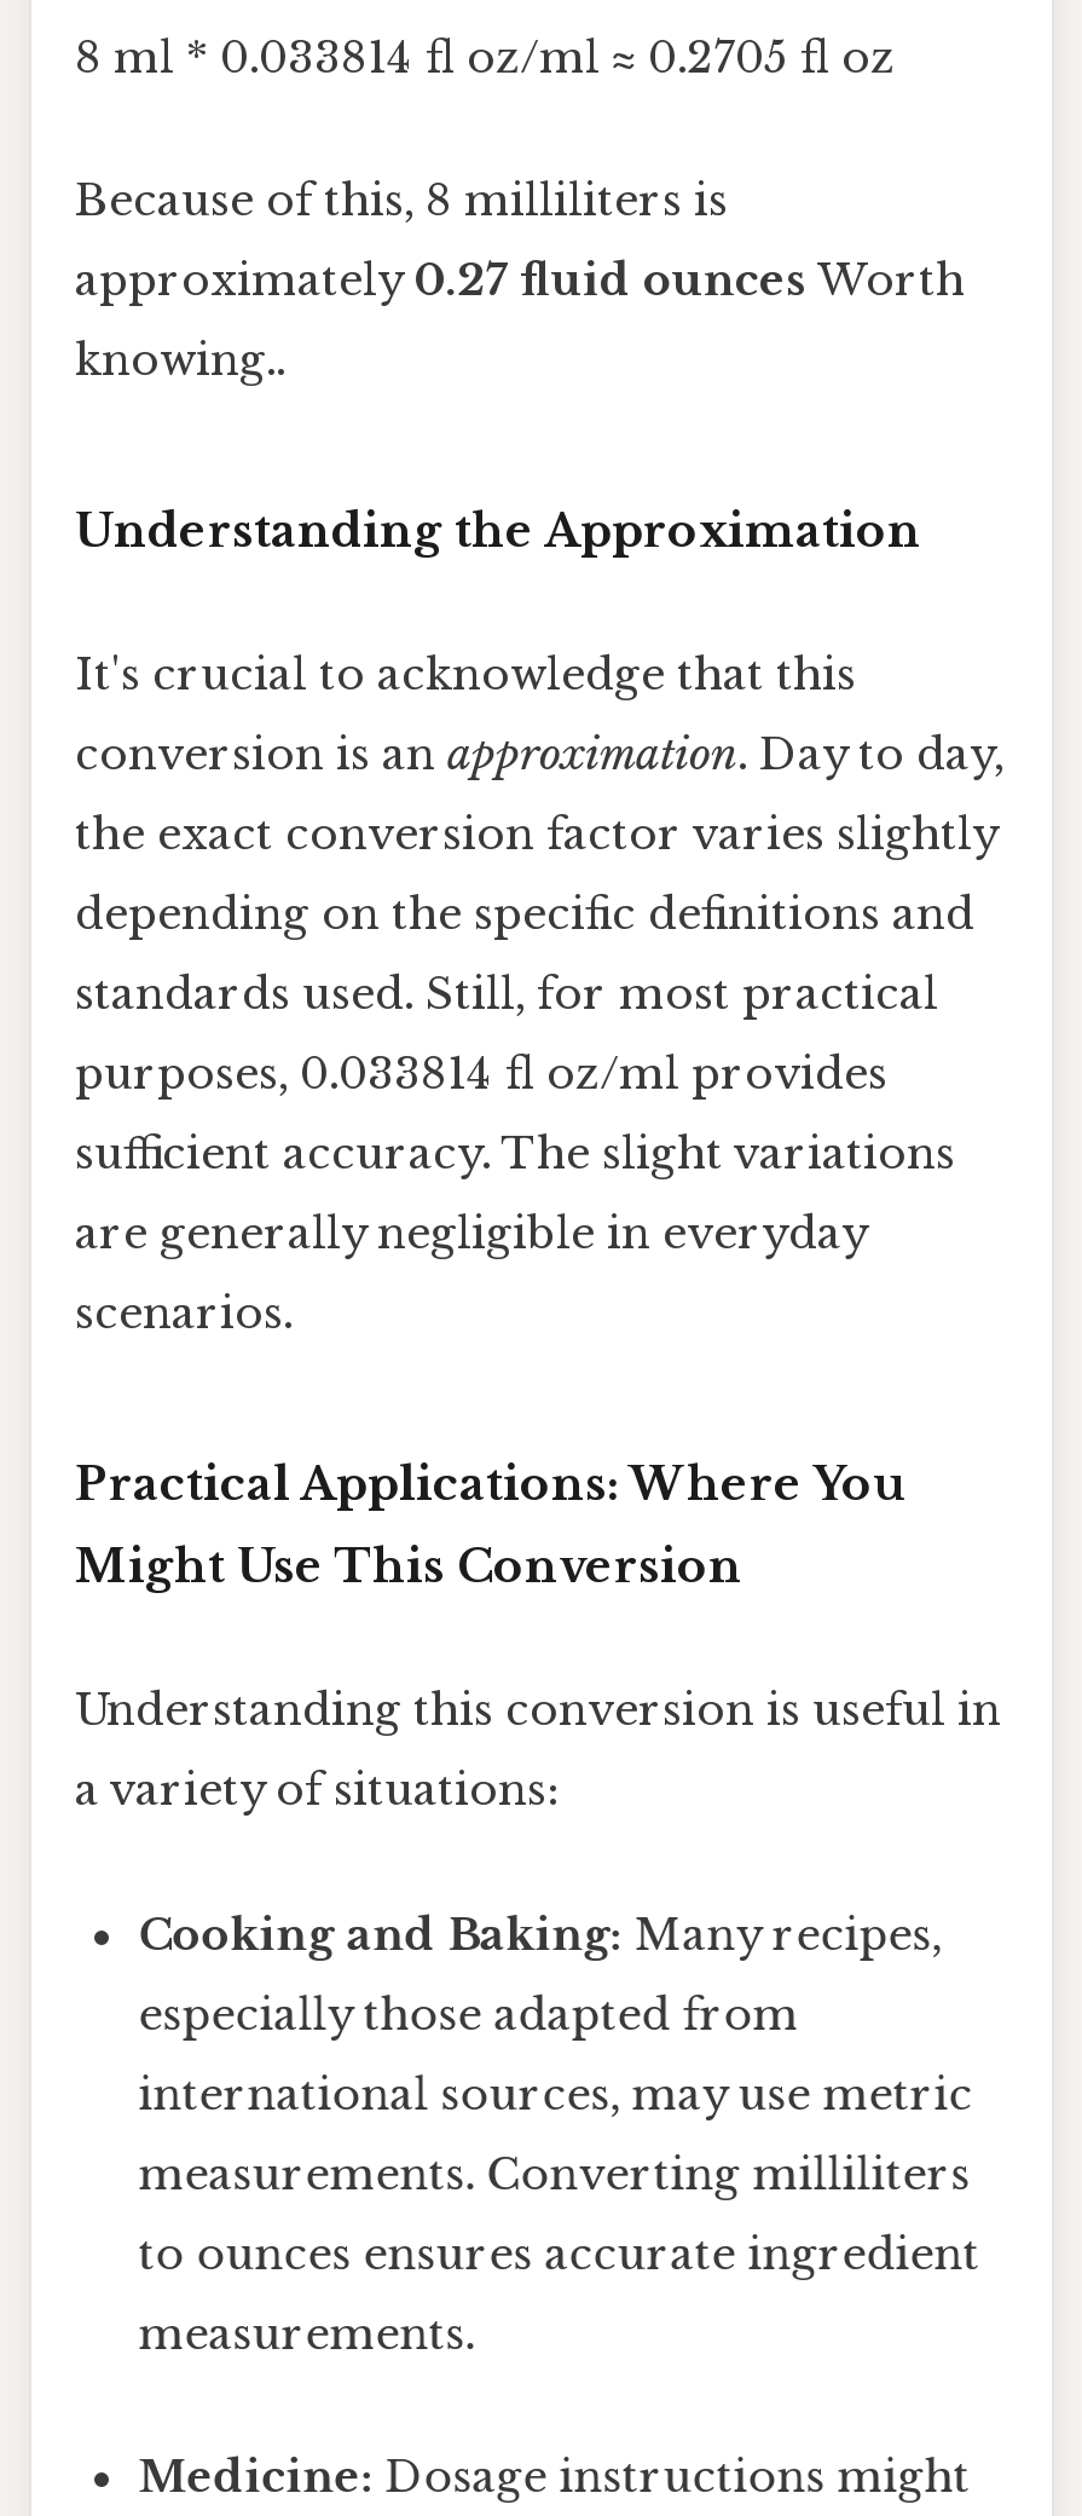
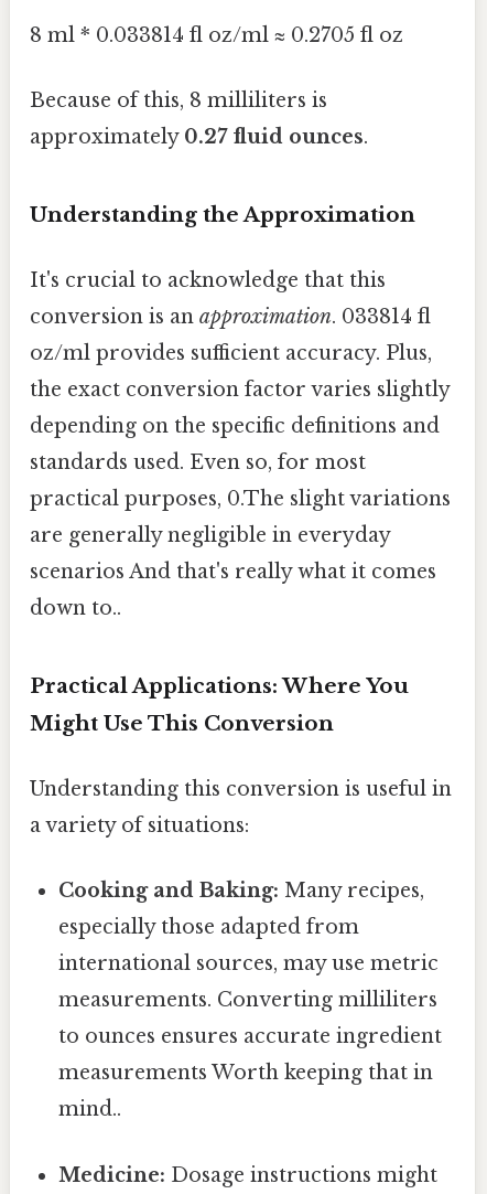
- approximately 0.27 fluid ounces Worth
- knowing..
+ approximately 0.27 fluid ounces.

moved up: Understanding the Approximation | It's crucial to acknowledge that this

- conversion is an approximation. Day to day,
+ conversion is an approximation. 033814 fl
+ oz/ml provides sufficient accuracy. Plus,

- standards used. Still, for most practical
- purposes, 0.033814 fl oz/ml provides
- sufficient accuracy. The slight variations
+ standards used. Even so, for most
+ practical purposes, 0.The slight variations

moved up: are generally negligible in everyday

- scenarios.
+ scenarios And that's really what it comes
+ down to..

- measurements.
+ measurements Worth keeping that in
+ mind..
